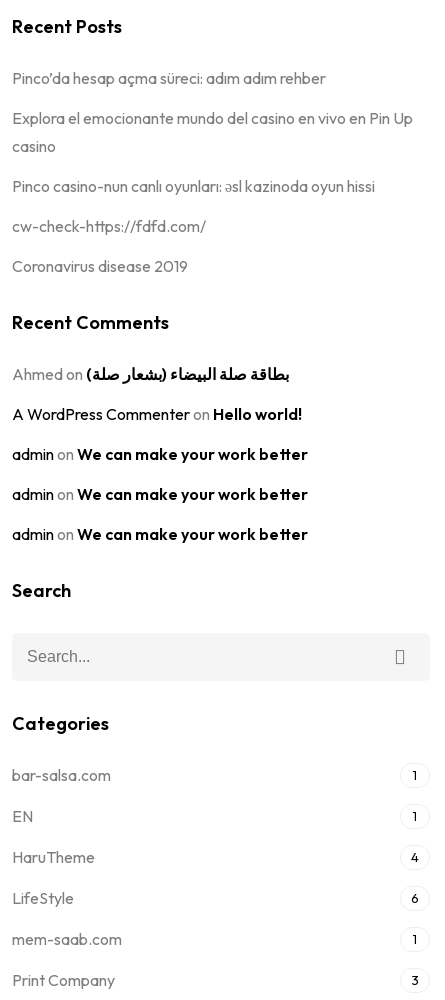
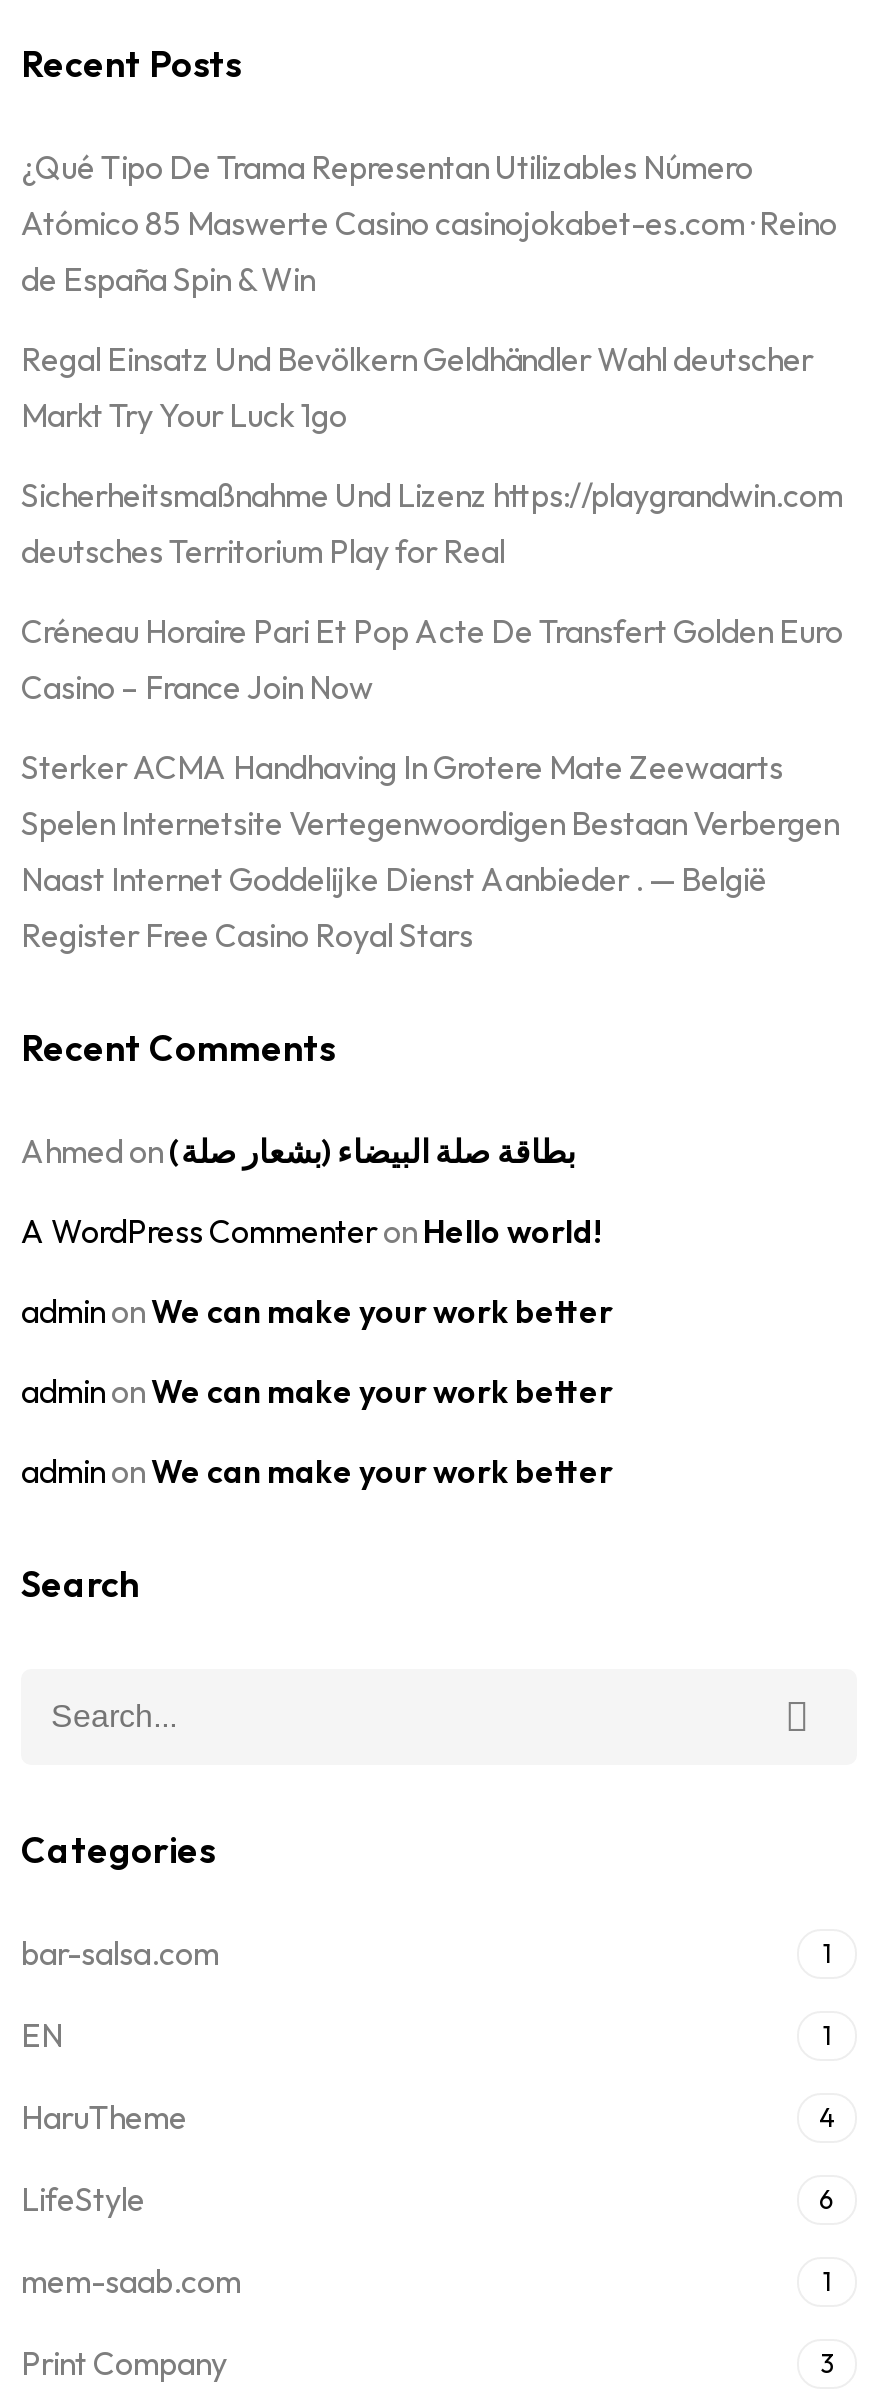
- Pinco’da hesap açma süreci: adım adım rehber
+ ¿Qué Tipo De Trama Representan Utilizables Número
+ Atómico 85 Maswerte Casino casinojokabet-es.com · Reino
+ de España Spin & Win

- Explora el emocionante mundo del casino en vivo en Pin Up
- casino
+ Regal Einsatz Und Bevölkern Geldhändler Wahl deutscher
+ Markt Try Your Luck 1go

- Pinco casino-nun canlı oyunları: əsl kazinoda oyun hissi
+ Sicherheitsmaßnahme Und Lizenz https://playgrandwin.com
+ deutsches Territorium Play for Real

- cw-check-https://fdfd.com/
+ Créneau Horaire Pari Et Pop Acte De Transfert Golden Euro
+ Casino – France Join Now

- Coronavirus disease 2019
+ Sterker ACMA Handhaving In Grotere Mate Zeewaarts
+ Spelen Internetsite Vertegenwoordigen Bestaan Verbergen
+ Naast Internet Goddelijke Dienst Aanbieder . — België
+ Register Free Casino Royal Stars
